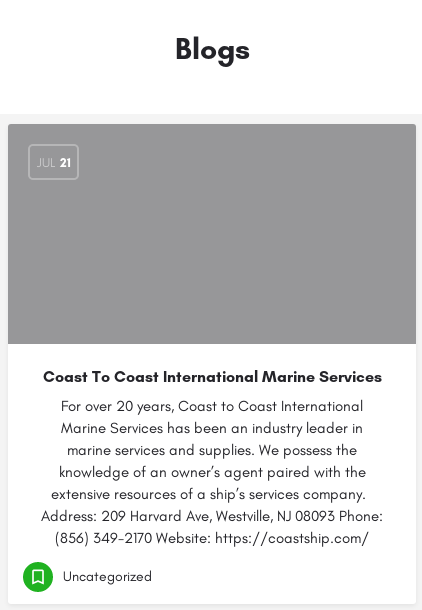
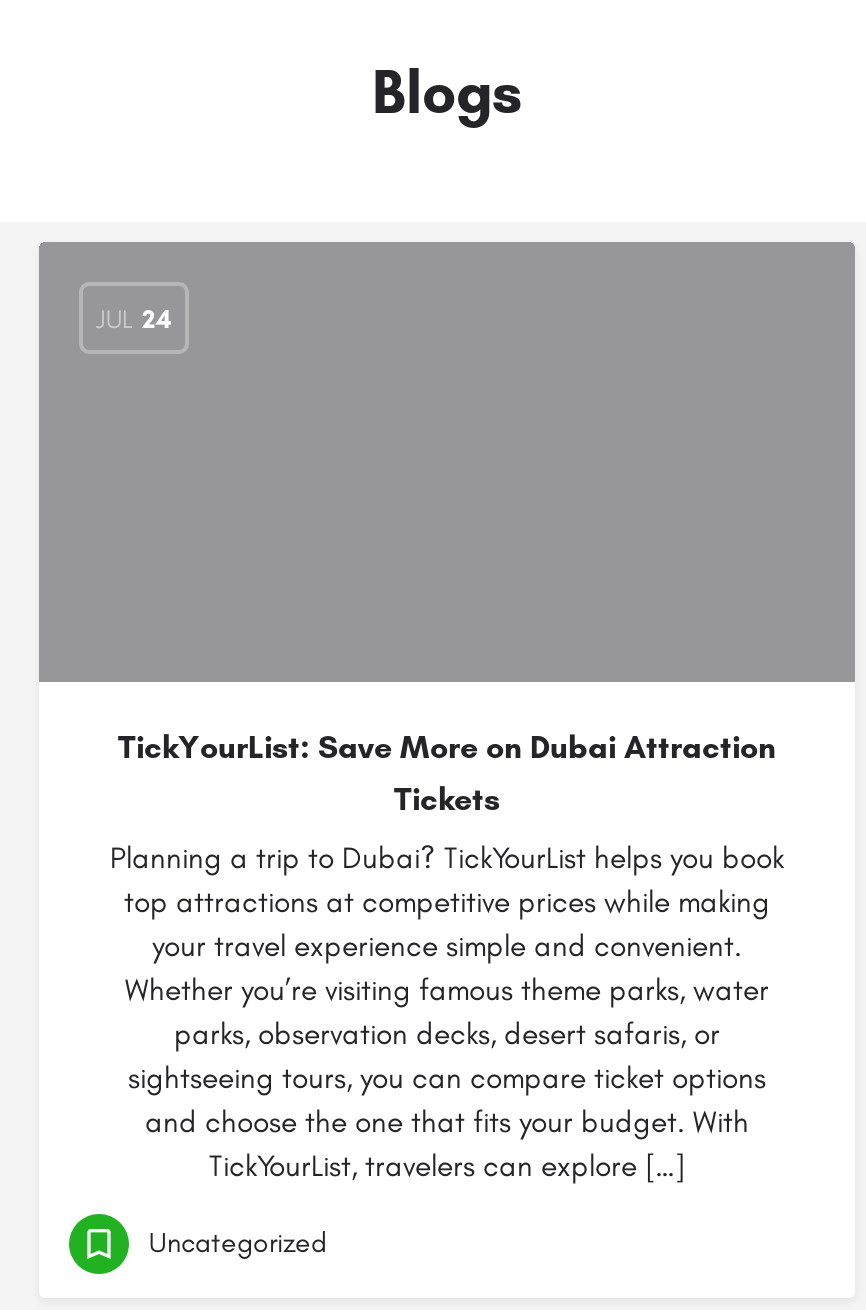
- JUL 21
+ JUL 24

- Coast To Coast International Marine Services
+ TickYourList: Save More on Dubai Attraction
+ Tickets

- For over 20 years, Coast to Coast International
- Marine Services has been an industry leader in
- marine services and supplies. We possess the
- knowledge of an owner’s agent paired with the
- extensive resources of a ship’s services company.
- Address: 209 Harvard Ave, Westville, NJ 08093 Phone:
- (856) 349-2170 Website: https://coastship.com/
+ Planning a trip to Dubai? TickYourList helps you book
+ top attractions at competitive prices while making
+ your travel experience simple and convenient.
+ Whether you’re visiting famous theme parks, water
+ parks, observation decks, desert safaris, or
+ sightseeing tours, you can compare ticket options
+ and choose the one that fits your budget. With
+ TickYourList, travelers can explore […]
